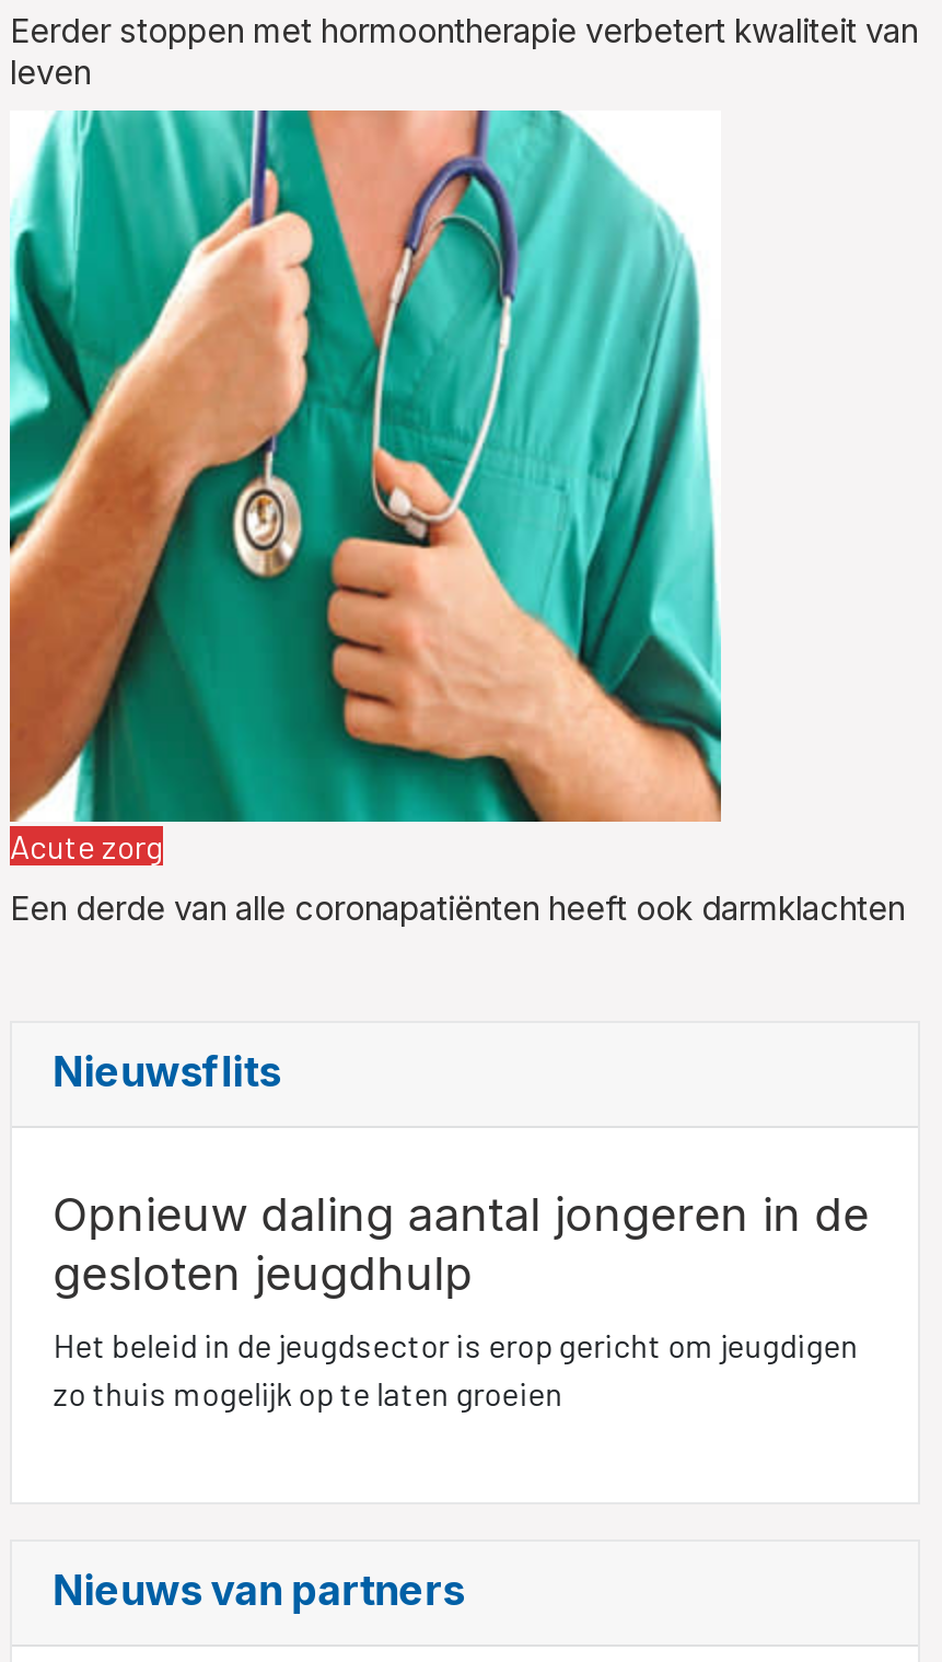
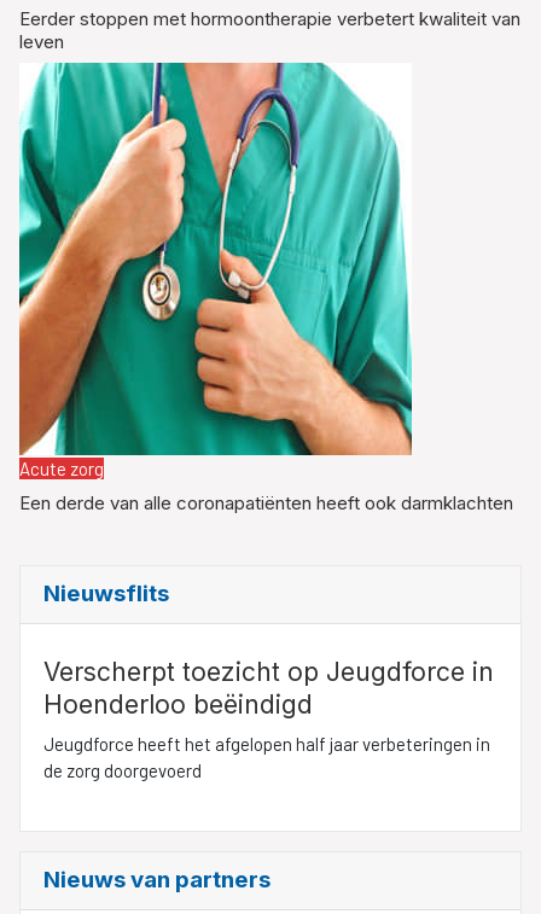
- Opnieuw daling aantal jongeren in de
- gesloten jeugdhulp
- Het beleid in de jeugdsector is erop gericht om jeugdigen
- zo thuis mogelijk op te laten groeien
+ Verscherpt toezicht op Jeugdforce in
+ Hoenderloo beëindigd
+ Jeugdforce heeft het afgelopen half jaar verbeteringen in
+ de zorg doorgevoerd
